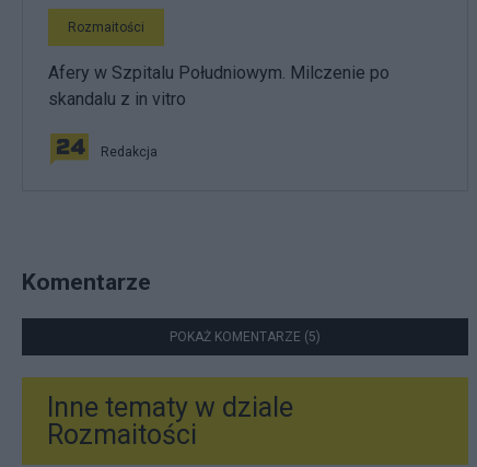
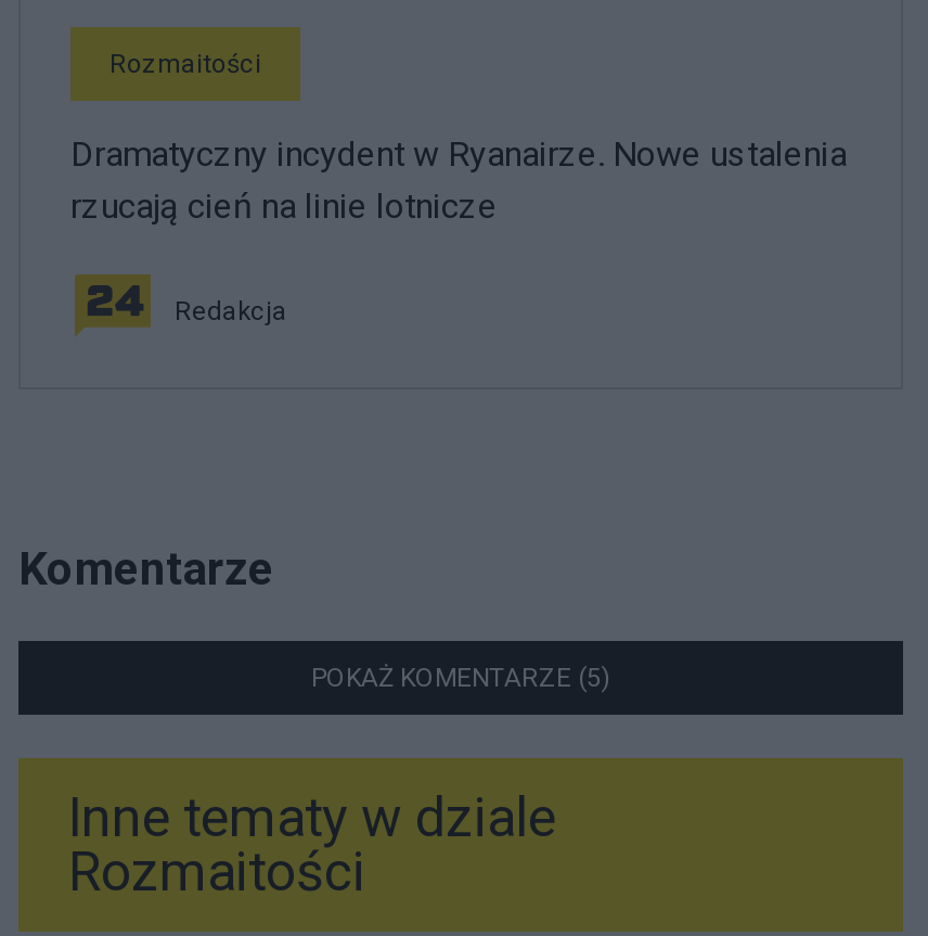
- Afery w Szpitalu Południowym. Milczenie po
- skandalu z in vitro
+ Dramatyczny incydent w Ryanairze. Nowe ustalenia
+ rzucają cień na linie lotnicze
